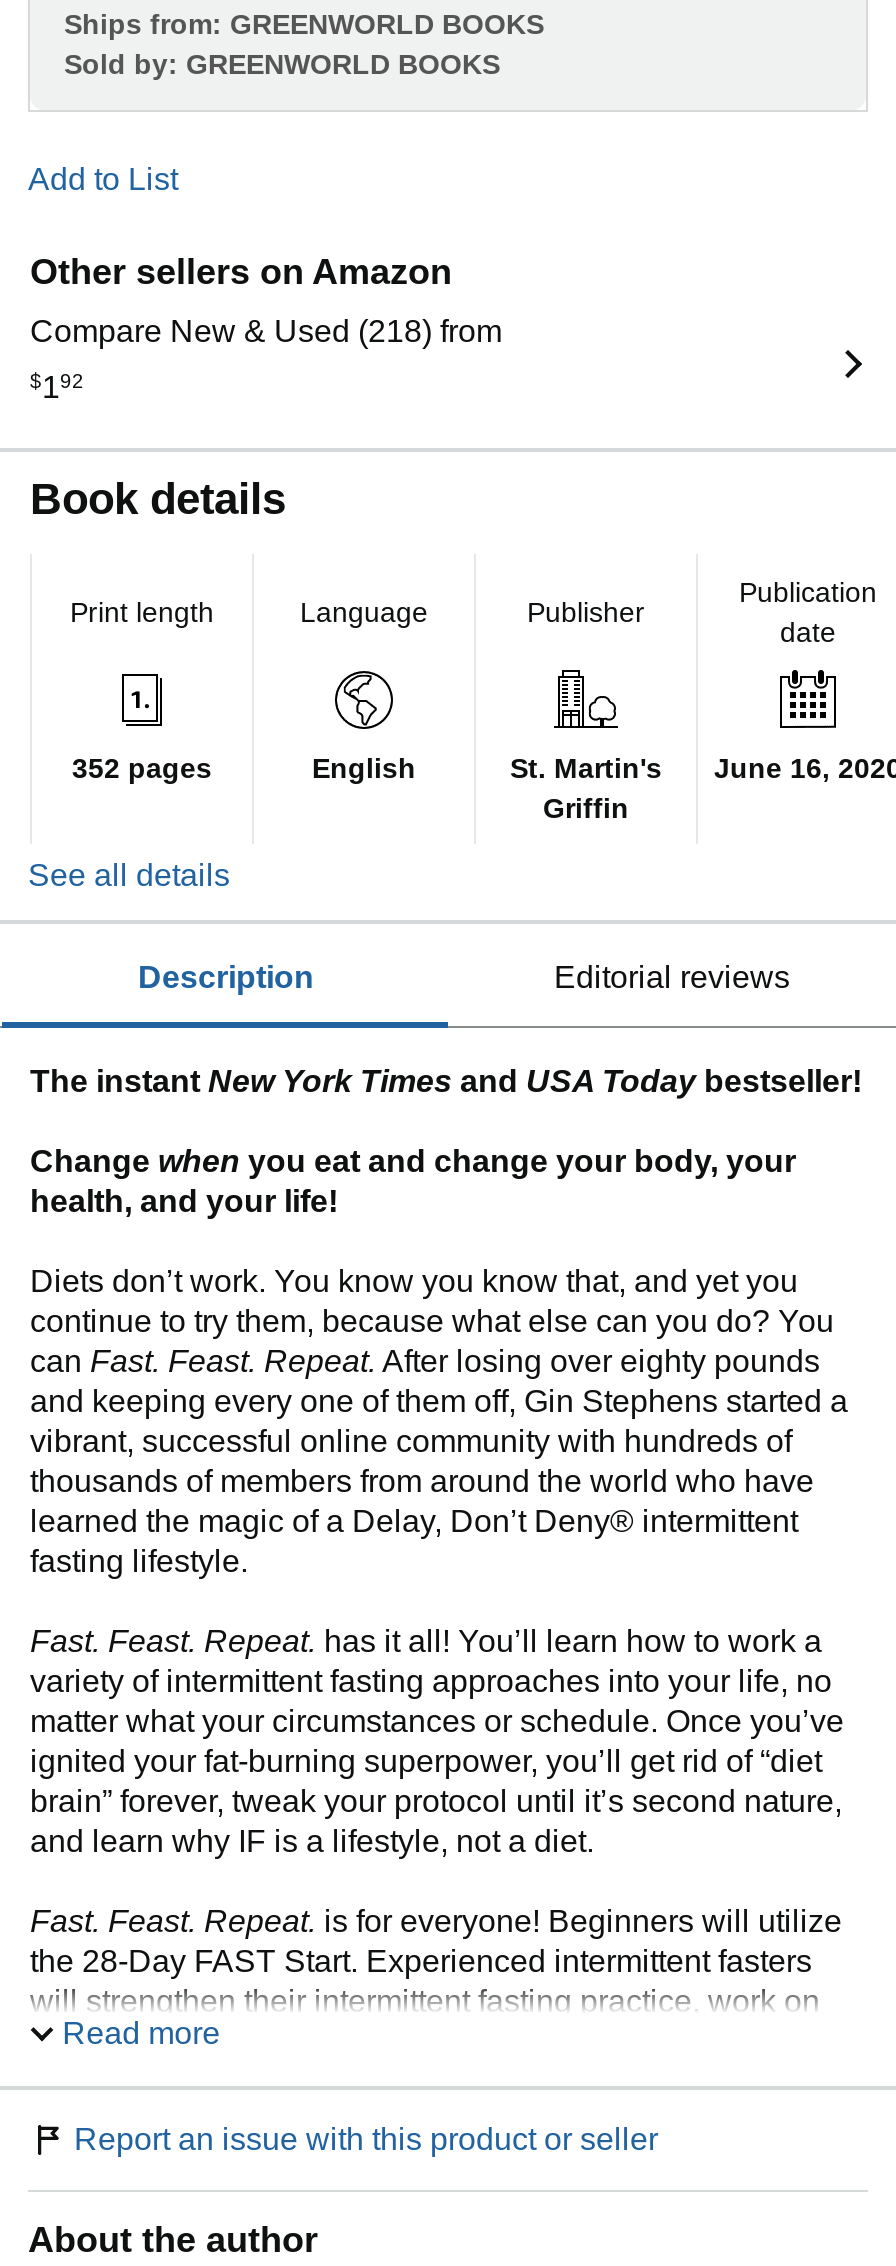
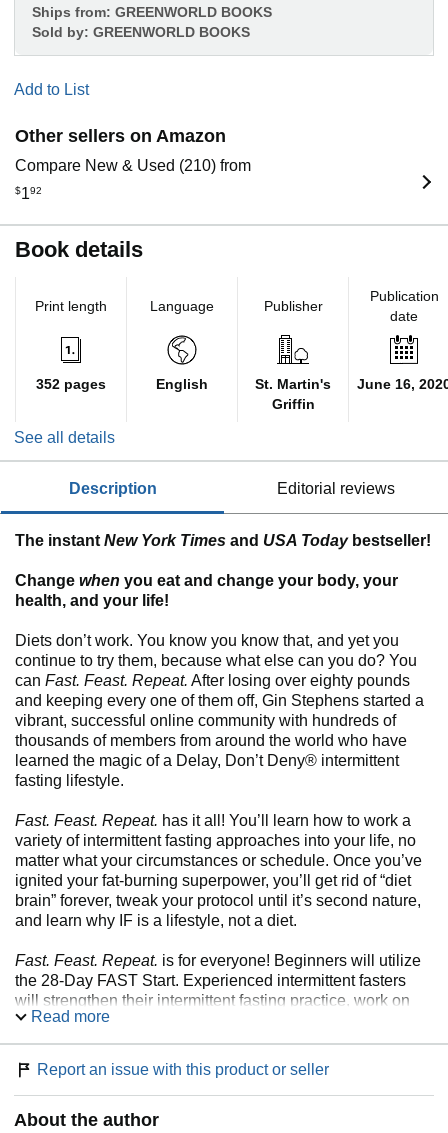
- Compare New & Used (218) from
+ Compare New & Used (210) from
